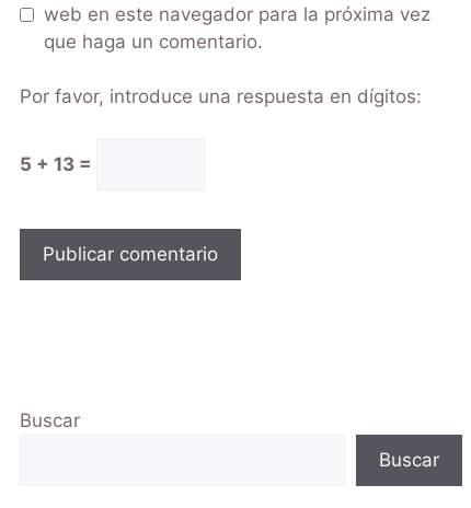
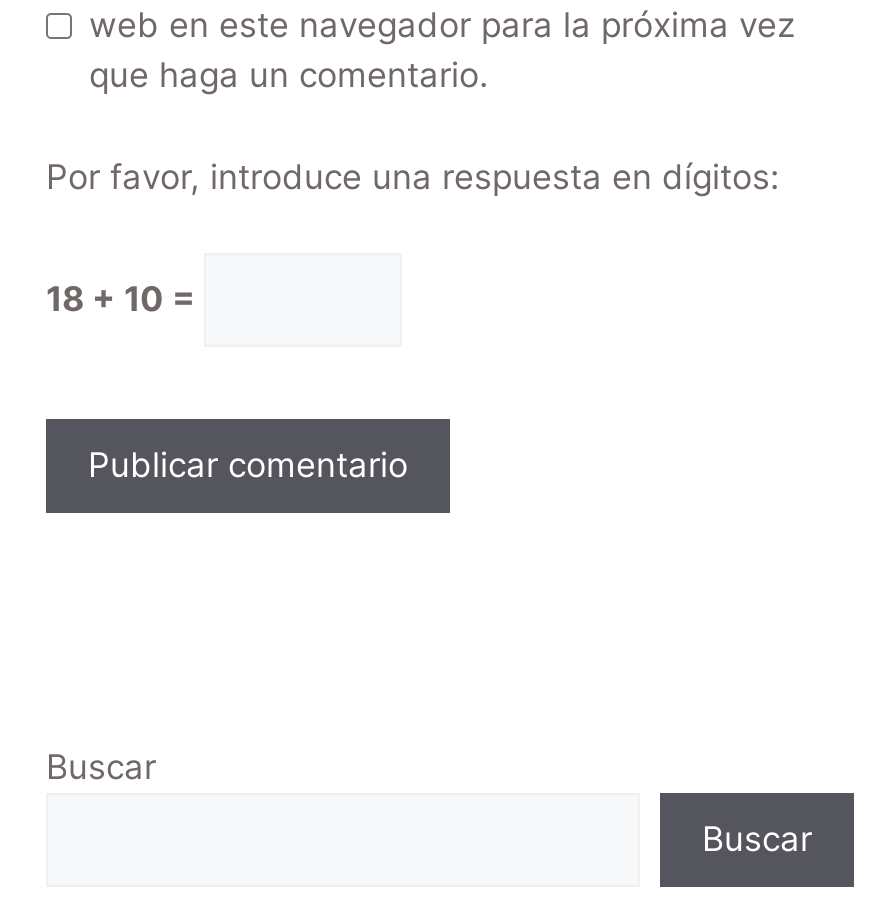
- 5 + 13 =
+ 18 + 10 =
